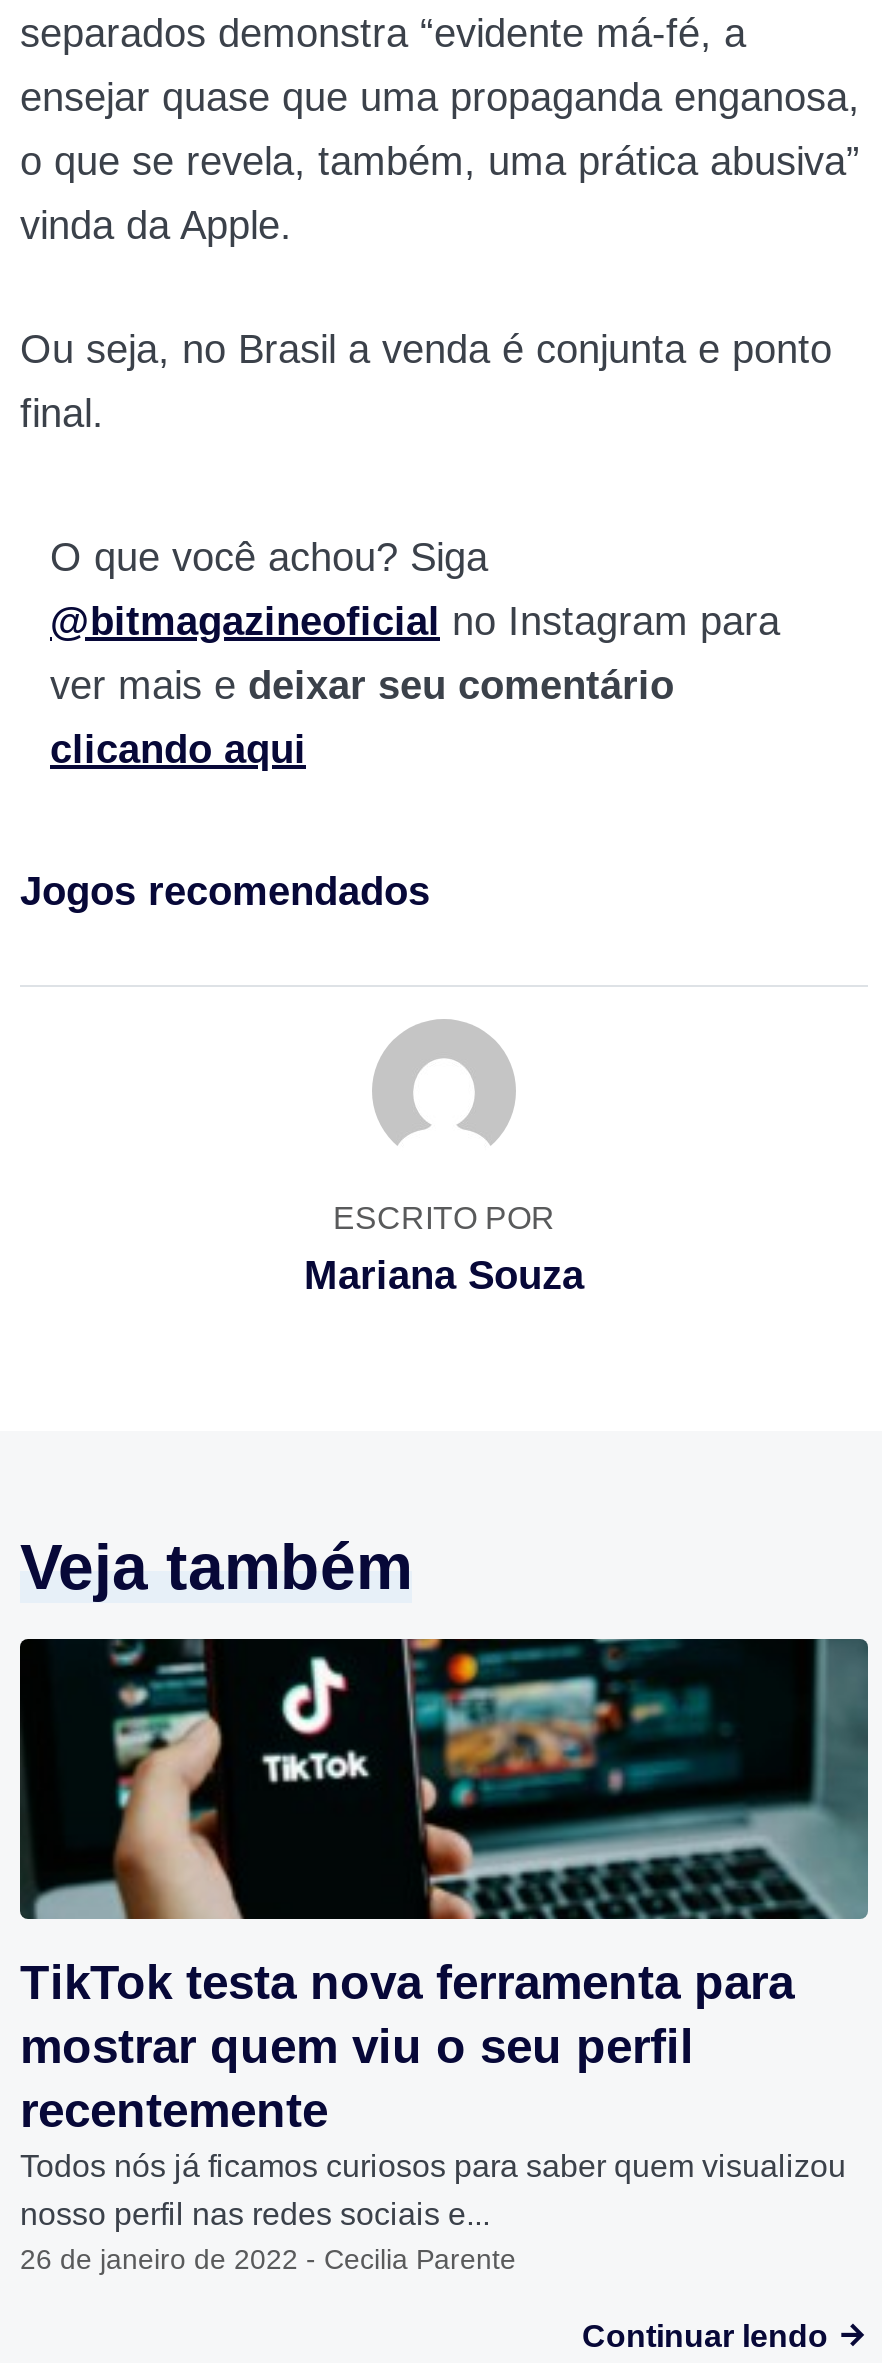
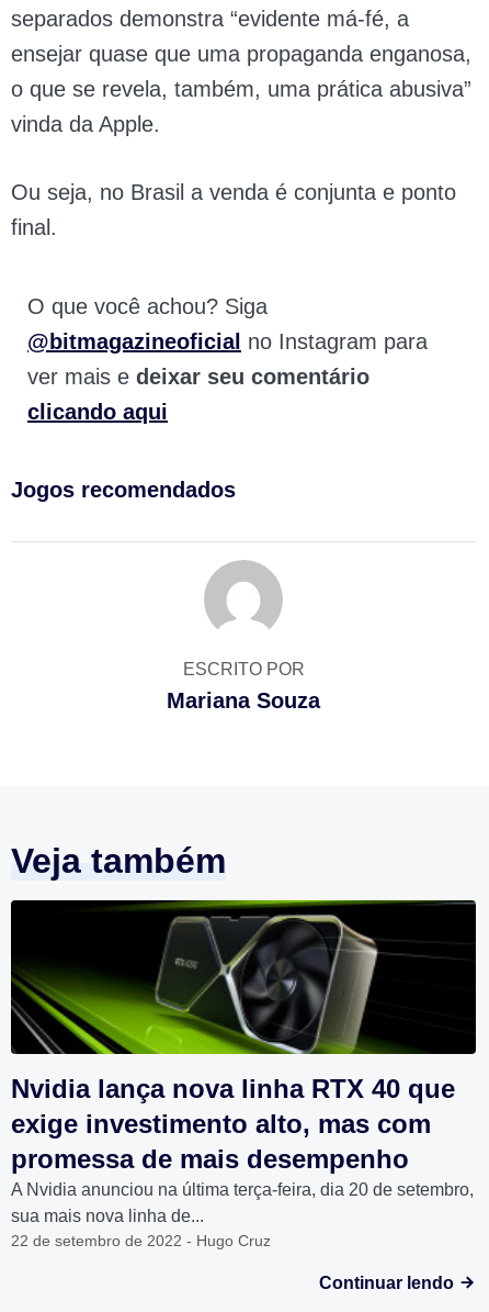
- [image]
- TikTok testa nova ferramenta para
- mostrar quem viu o seu perfil
- recentemente
- Todos nós já ficamos curiosos para saber quem visualizou
- nosso perfil nas redes sociais e...
- 26 de janeiro de 2022 - Cecilia Parente
+ [image]
+ Nvidia lança nova linha RTX 40 que
+ exige investimento alto, mas com
+ promessa de mais desempenho
+ A Nvidia anunciou na última terça-feira, dia 20 de setembro,
+ sua mais nova linha de...
+ 22 de setembro de 2022 - Hugo Cruz
